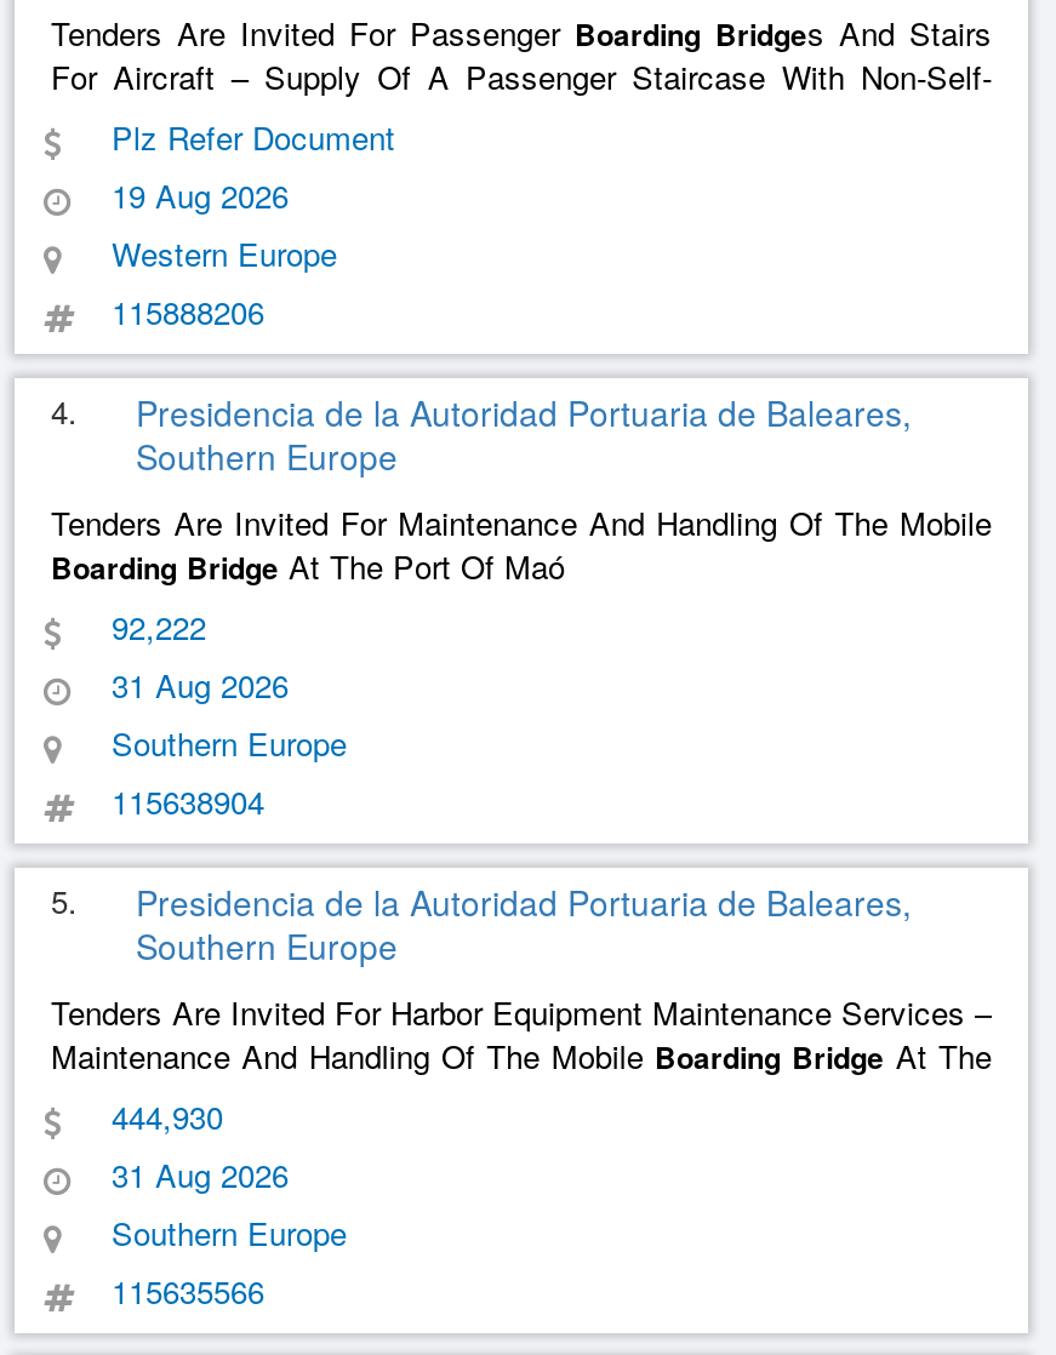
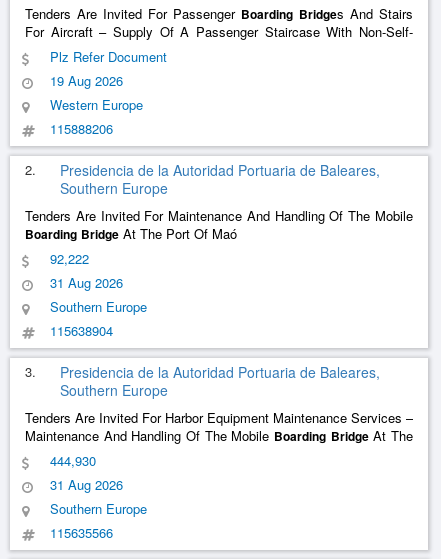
- 4. Presidencia de la Autoridad Portuaria de Baleares,
+ 2. Presidencia de la Autoridad Portuaria de Baleares,

- 5. Presidencia de la Autoridad Portuaria de Baleares,
+ 3. Presidencia de la Autoridad Portuaria de Baleares,
